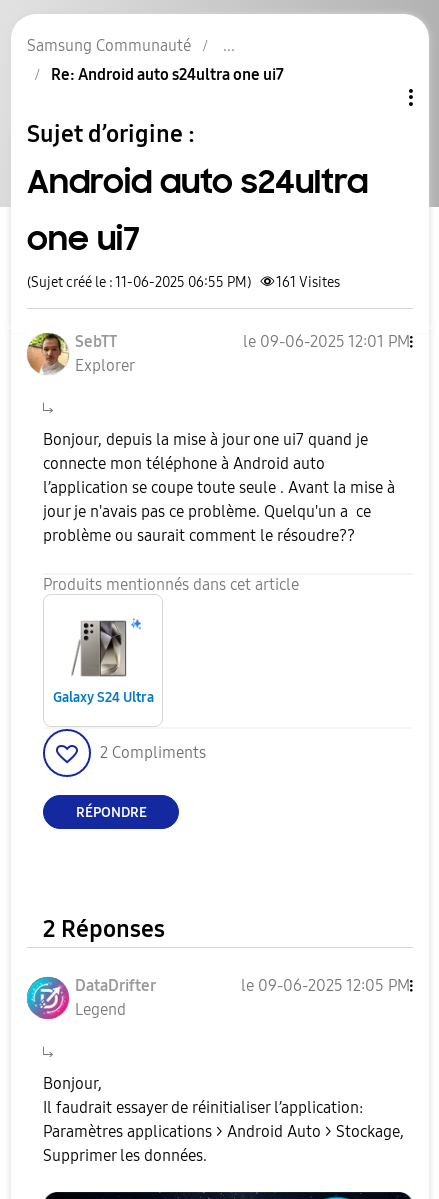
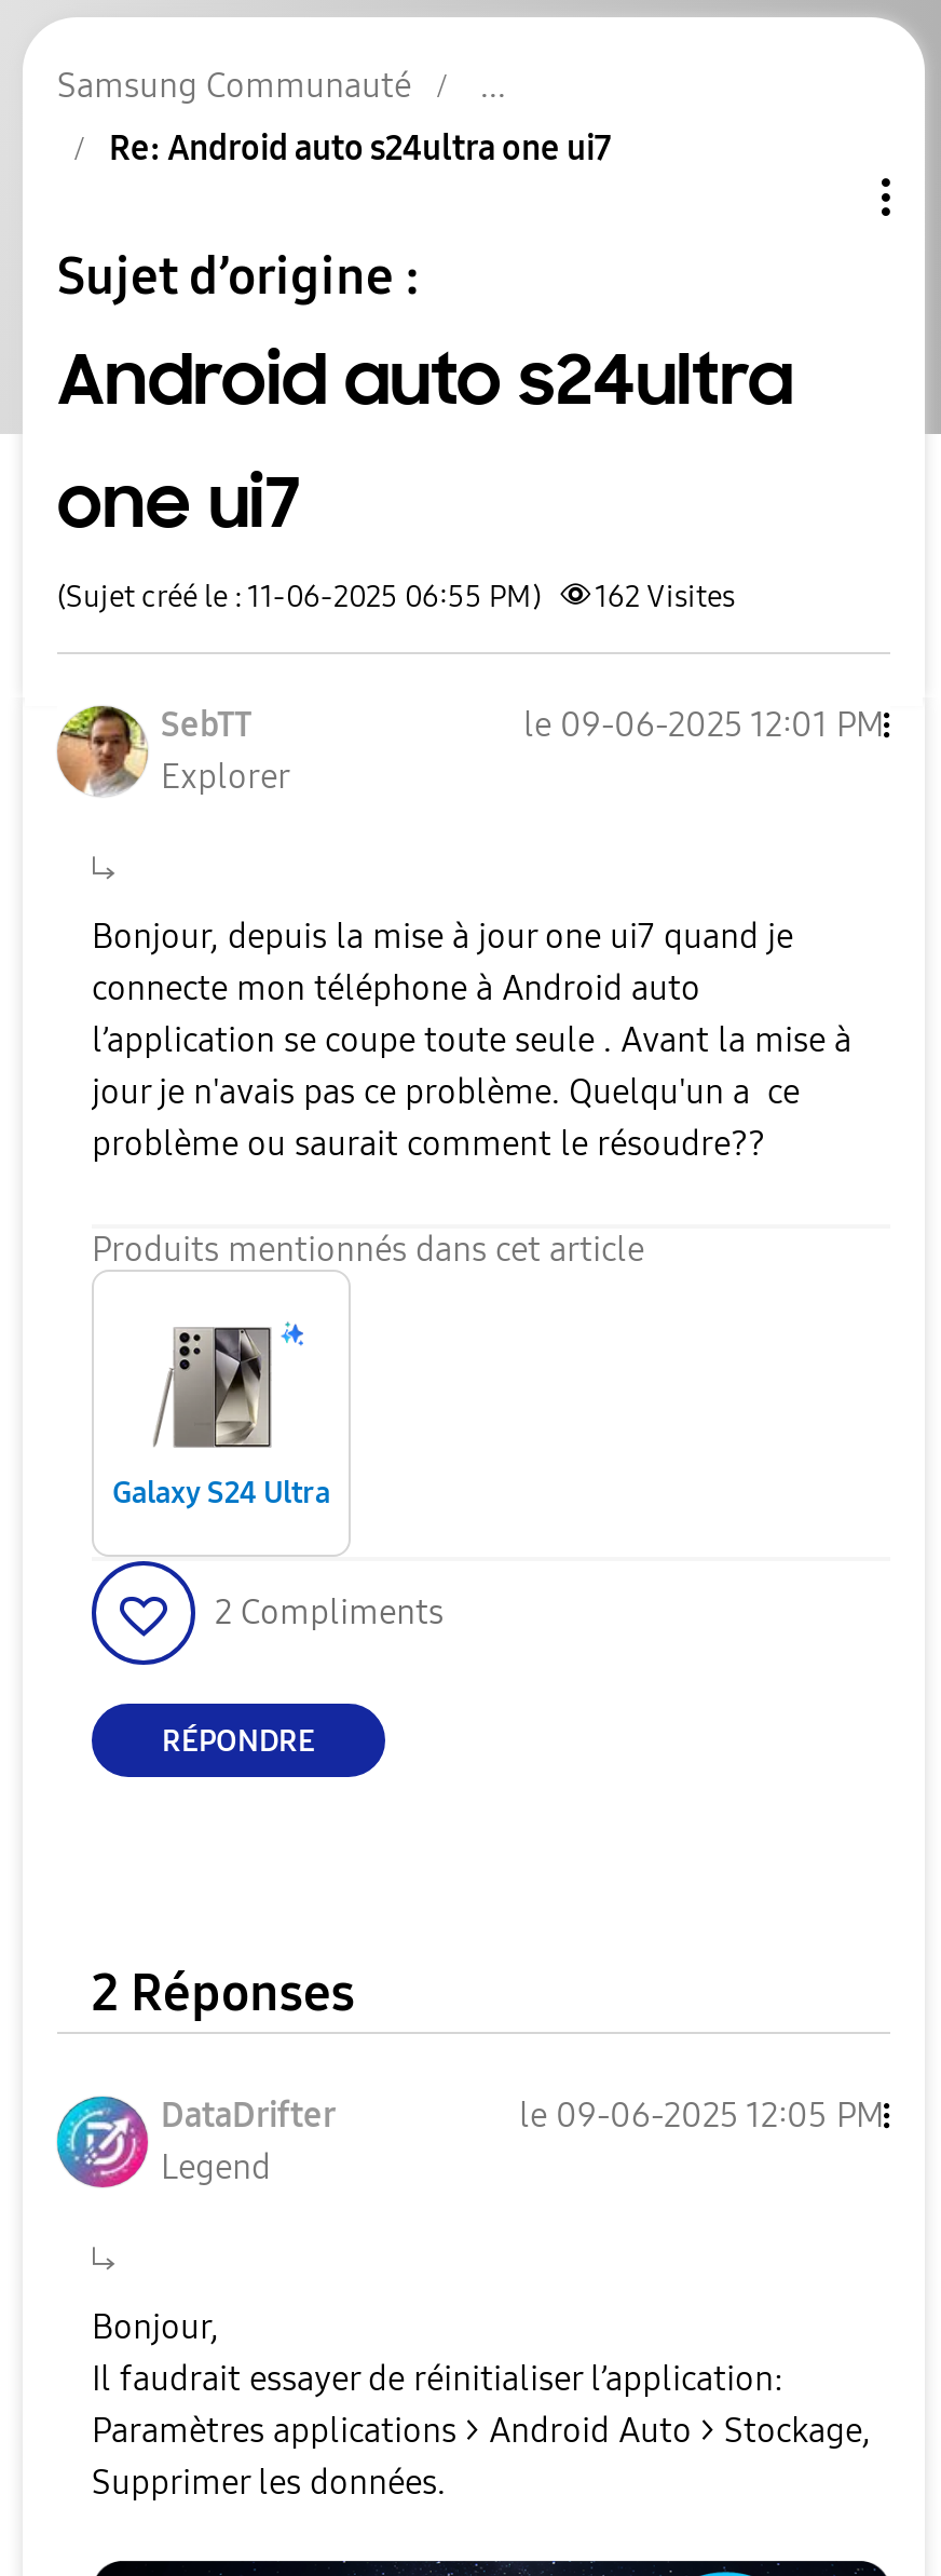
- (Sujet créé le : 11-06-2025 06:55 PM) 161 Visites
+ (Sujet créé le : 11-06-2025 06:55 PM) 162 Visites
